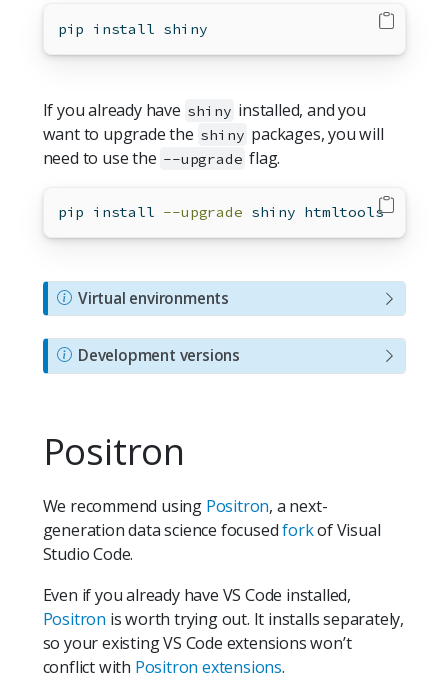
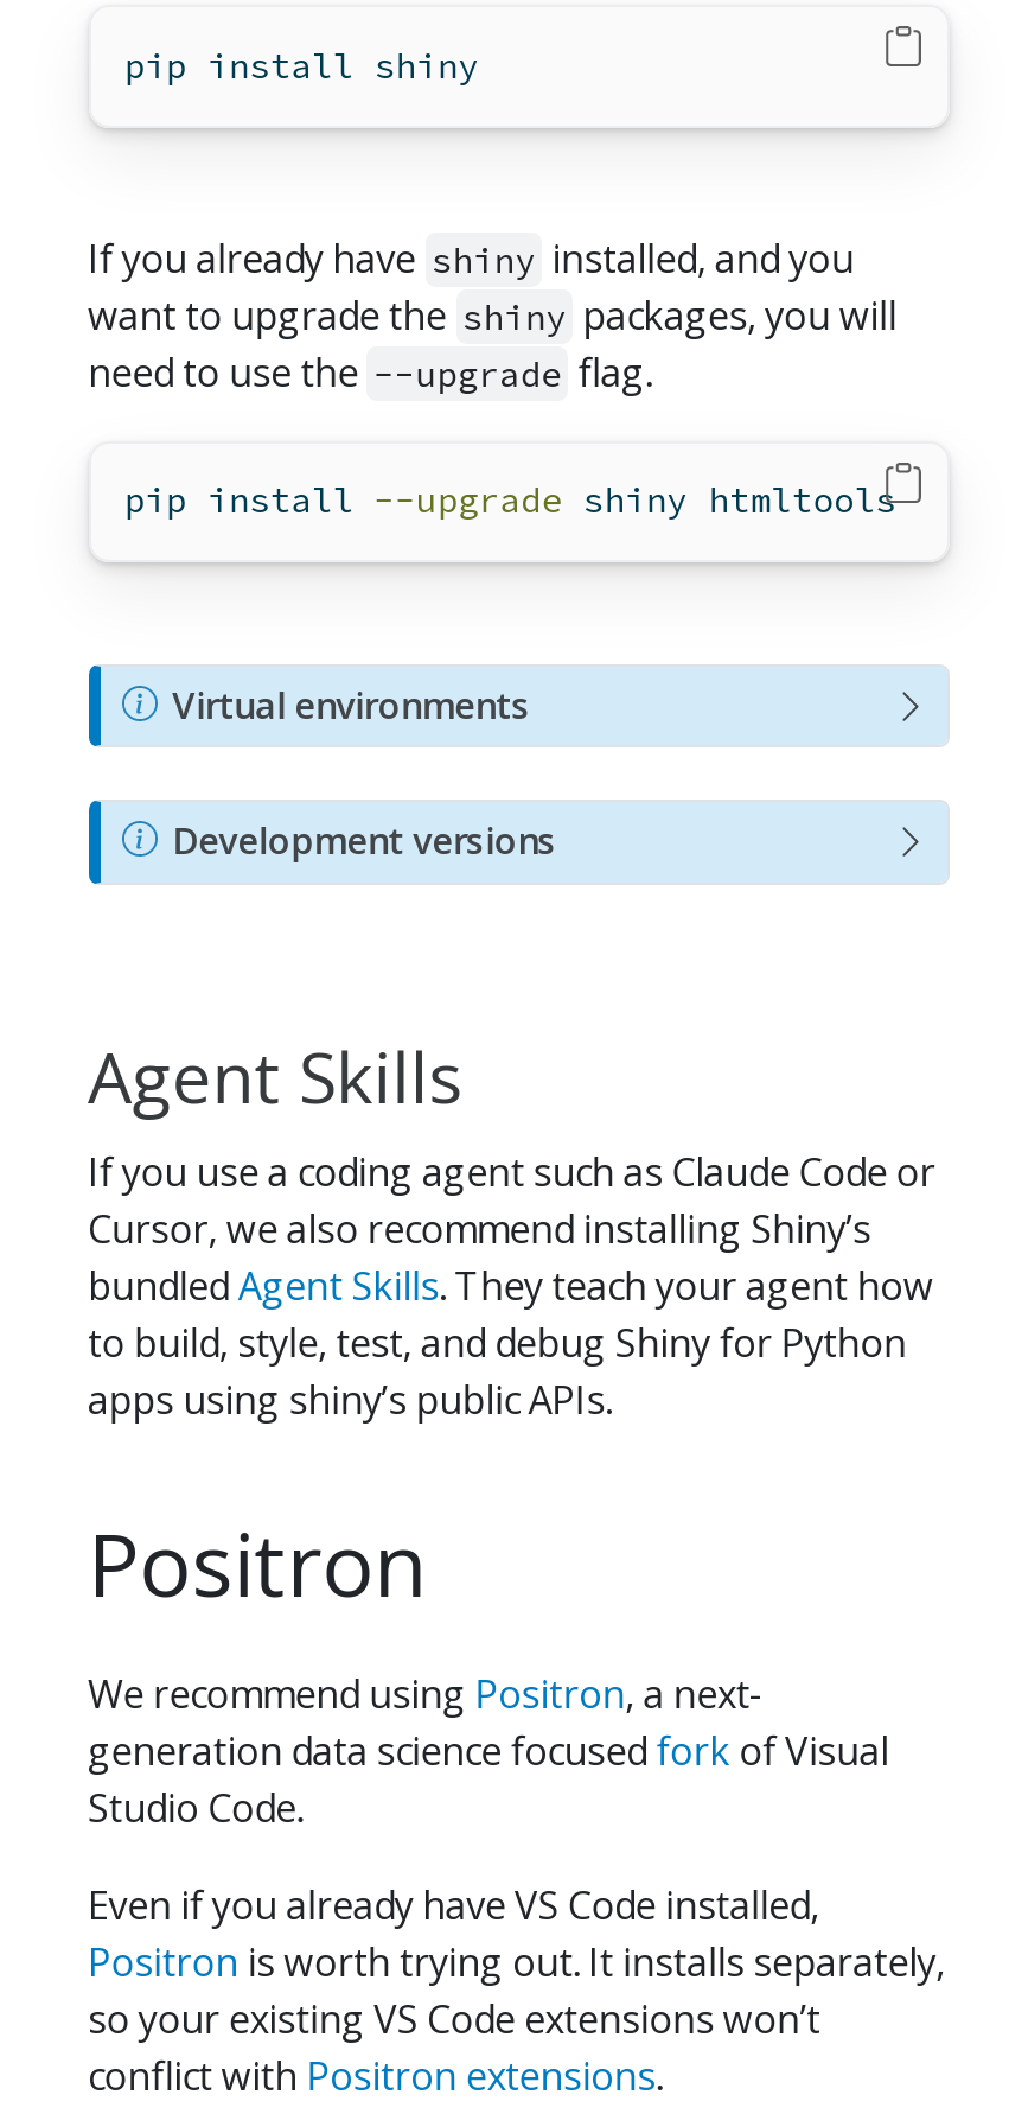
+ Agent Skills
+ If you use a coding agent such as Claude Code or
+ Cursor, we also recommend installing Shiny’s
+ bundled Agent Skills. They teach your agent how
+ to build, style, test, and debug Shiny for Python
+ apps using shiny’s public APIs.
